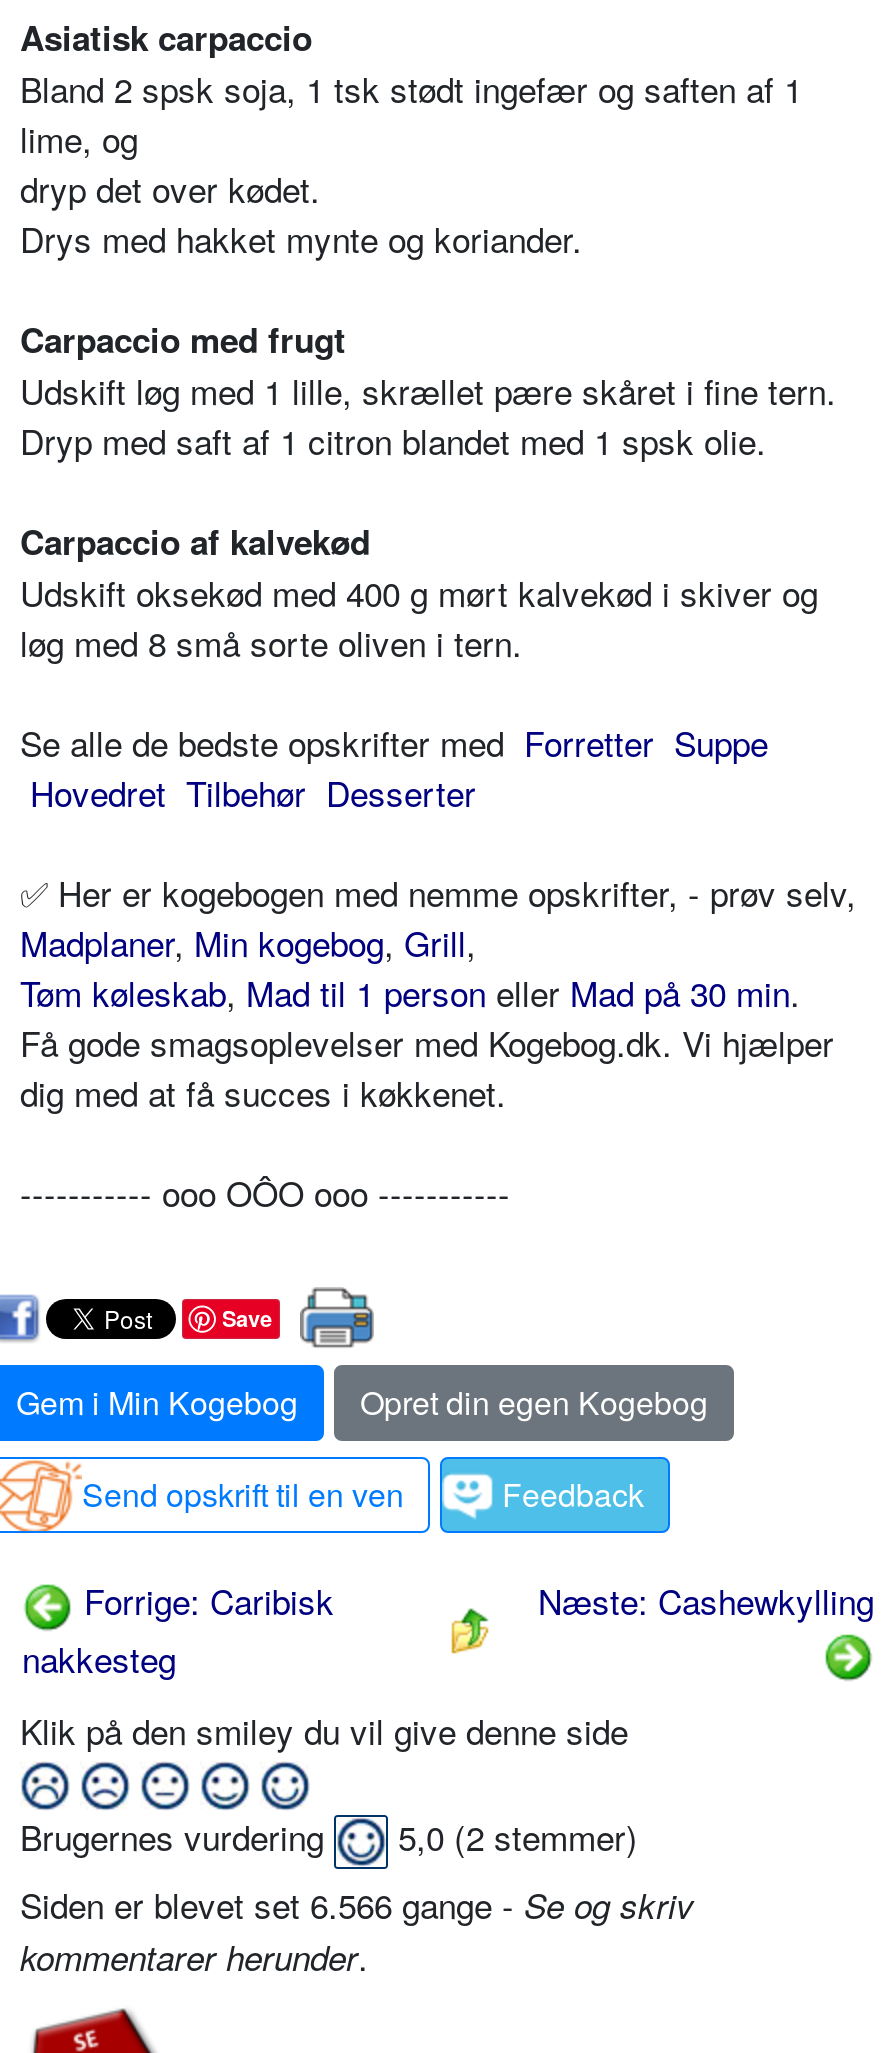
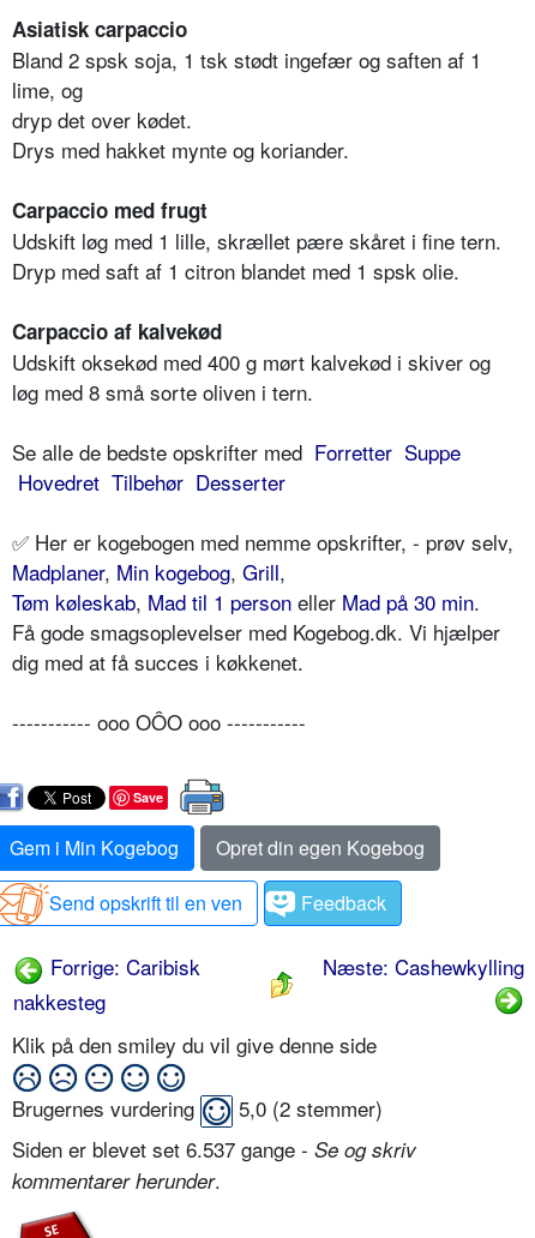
- Siden er blevet set 6.566 gange - Se og skriv
+ Siden er blevet set 6.537 gange - Se og skriv
